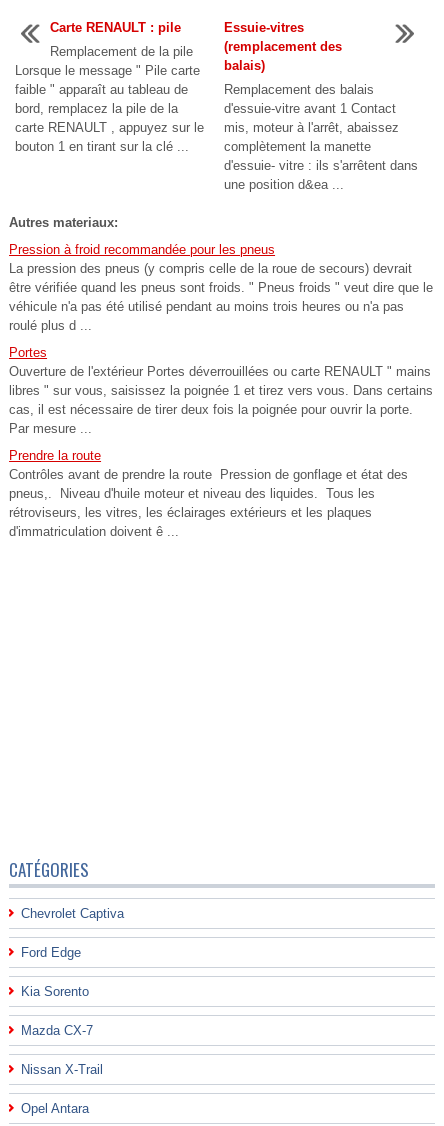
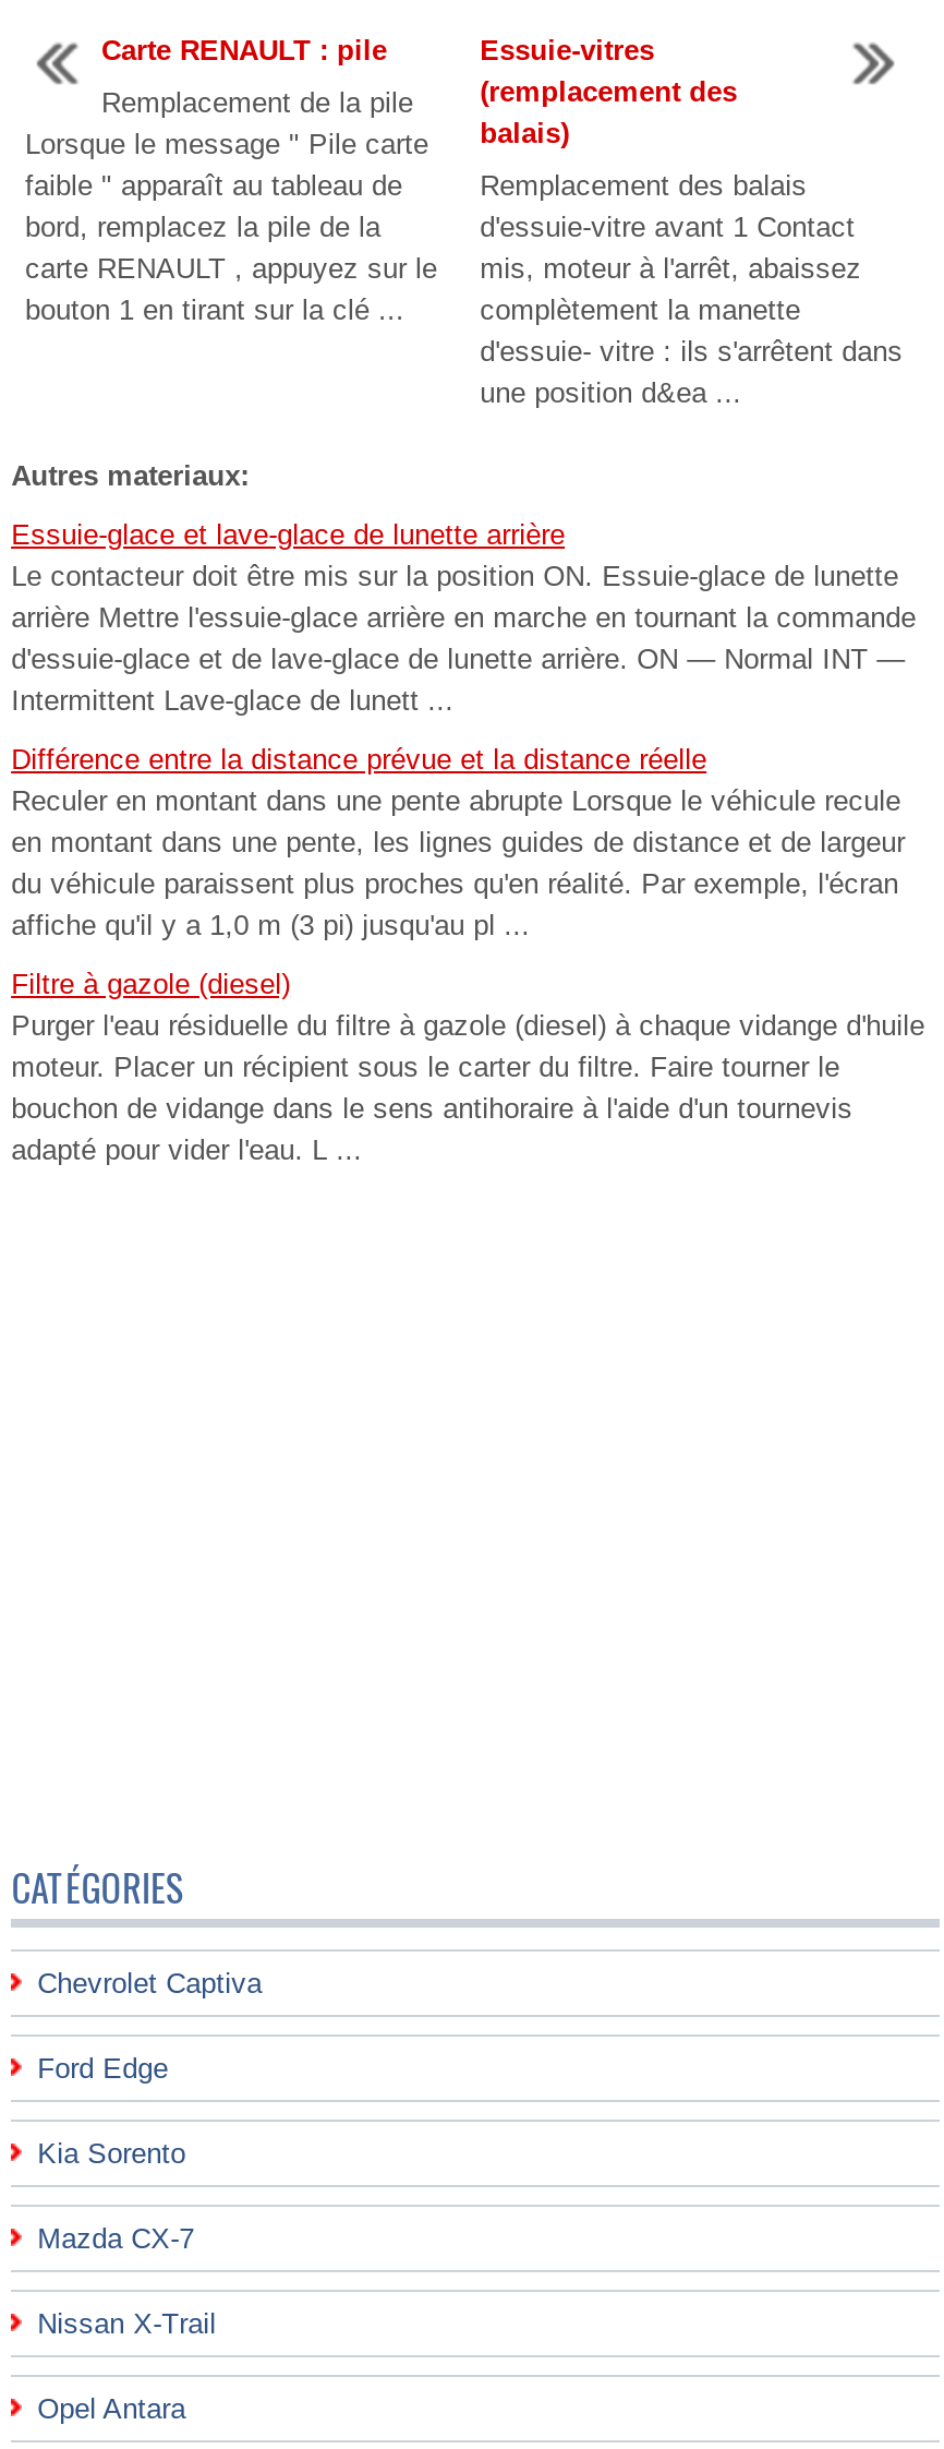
- Pression à froid recommandée pour les pneus
- La pression des pneus (y compris celle de la roue de secours) devrait
- être vérifiée quand les pneus sont froids. " Pneus froids " veut dire que le
- véhicule n'a pas été utilisé pendant au moins trois heures ou n'a pas
- roulé plus d ...
+ Essuie-glace et lave-glace de lunette arrière
+ Le contacteur doit être mis sur la position ON. Essuie-glace de lunette
+ arrière Mettre l'essuie-glace arrière en marche en tournant la commande
+ d'essuie-glace et de lave-glace de lunette arrière. ON ― Normal INT ―
+ Intermittent Lave-glace de lunett ...

- Portes
- Ouverture de l'extérieur Portes déverrouillées ou carte RENAULT " mains
- libres " sur vous, saisissez la poignée 1 et tirez vers vous. Dans certains
- cas, il est nécessaire de tirer deux fois la poignée pour ouvrir la porte.
- Par mesure ...
+ Différence entre la distance prévue et la distance réelle
+ Reculer en montant dans une pente abrupte Lorsque le véhicule recule
+ en montant dans une pente, les lignes guides de distance et de largeur
+ du véhicule paraissent plus proches qu'en réalité. Par exemple, l'écran
+ affiche qu'il y a 1,0 m (3 pi) jusqu'au pl ...

- Prendre la route
- Contrôles avant de prendre la route Pression de gonflage et état des
- pneus,. Niveau d'huile moteur et niveau des liquides. Tous les
- rétroviseurs, les vitres, les éclairages extérieurs et les plaques
- d'immatriculation doivent ê ...
+ Filtre à gazole (diesel)
+ Purger l'eau résiduelle du filtre à gazole (diesel) à chaque vidange d'huile
+ moteur. Placer un récipient sous le carter du filtre. Faire tourner le
+ bouchon de vidange dans le sens antihoraire à l'aide d'un tournevis
+ adapté pour vider l'eau. L ...
